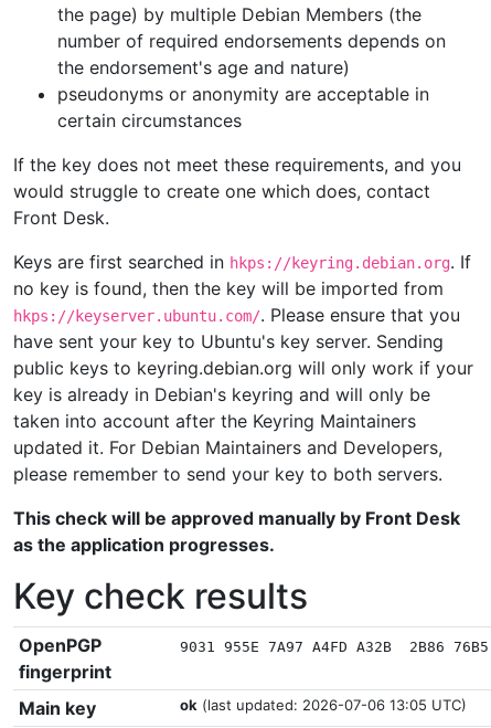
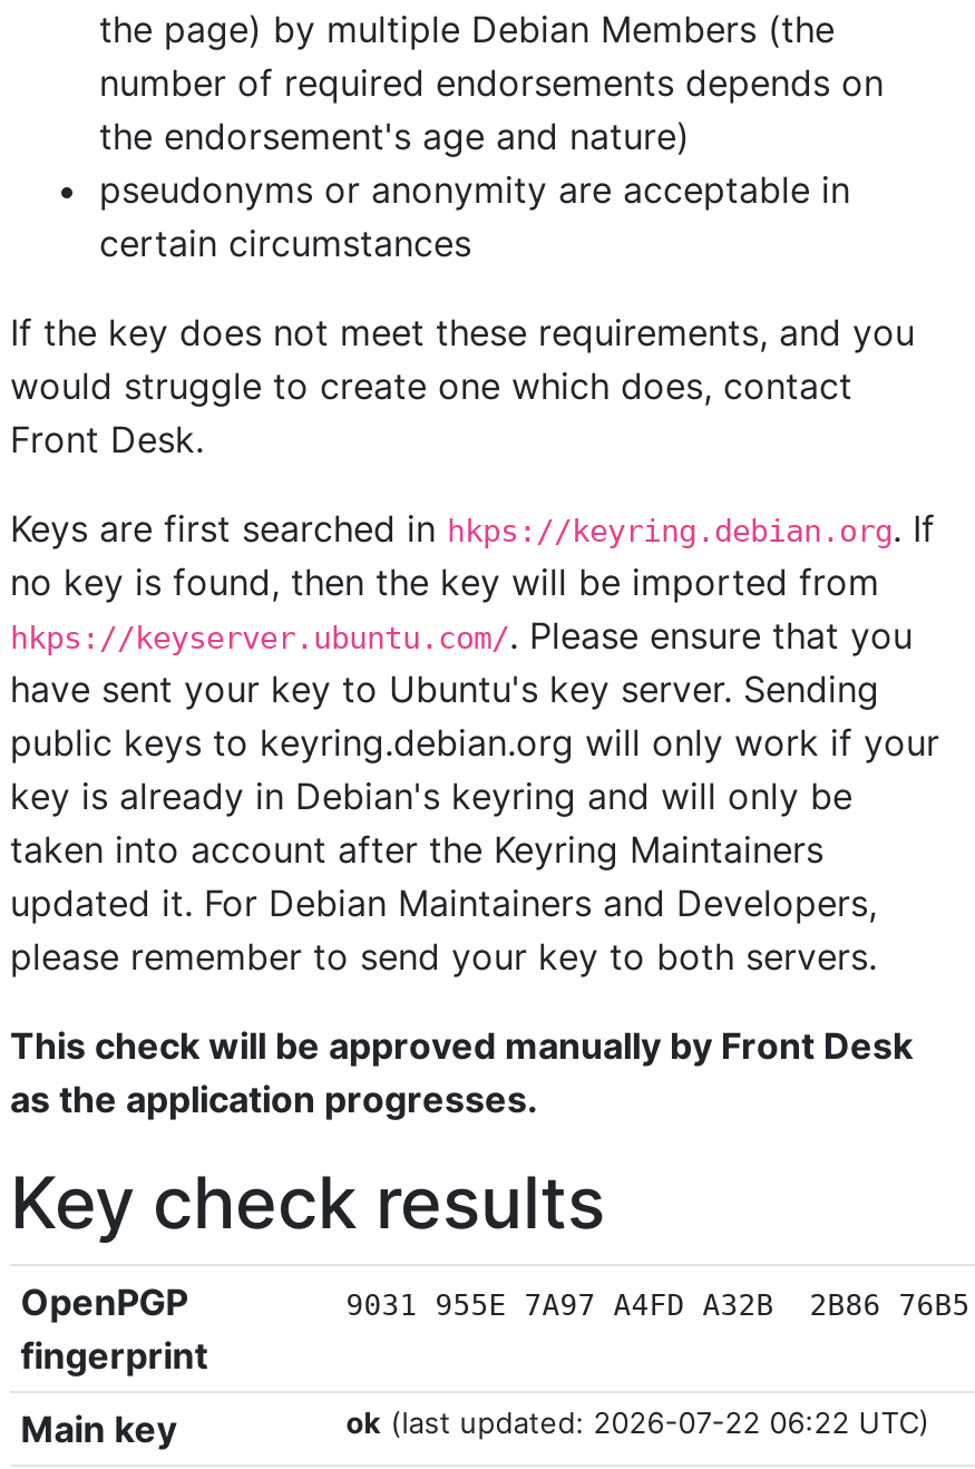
- ok (last updated: 2026-07-06 13:05 UTC)
+ ok (last updated: 2026-07-22 06:22 UTC)
